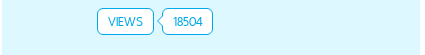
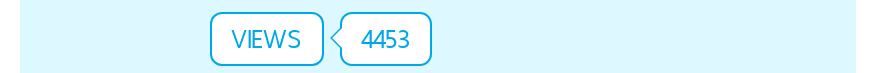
- VIEWS 18504
+ VIEWS 4453
